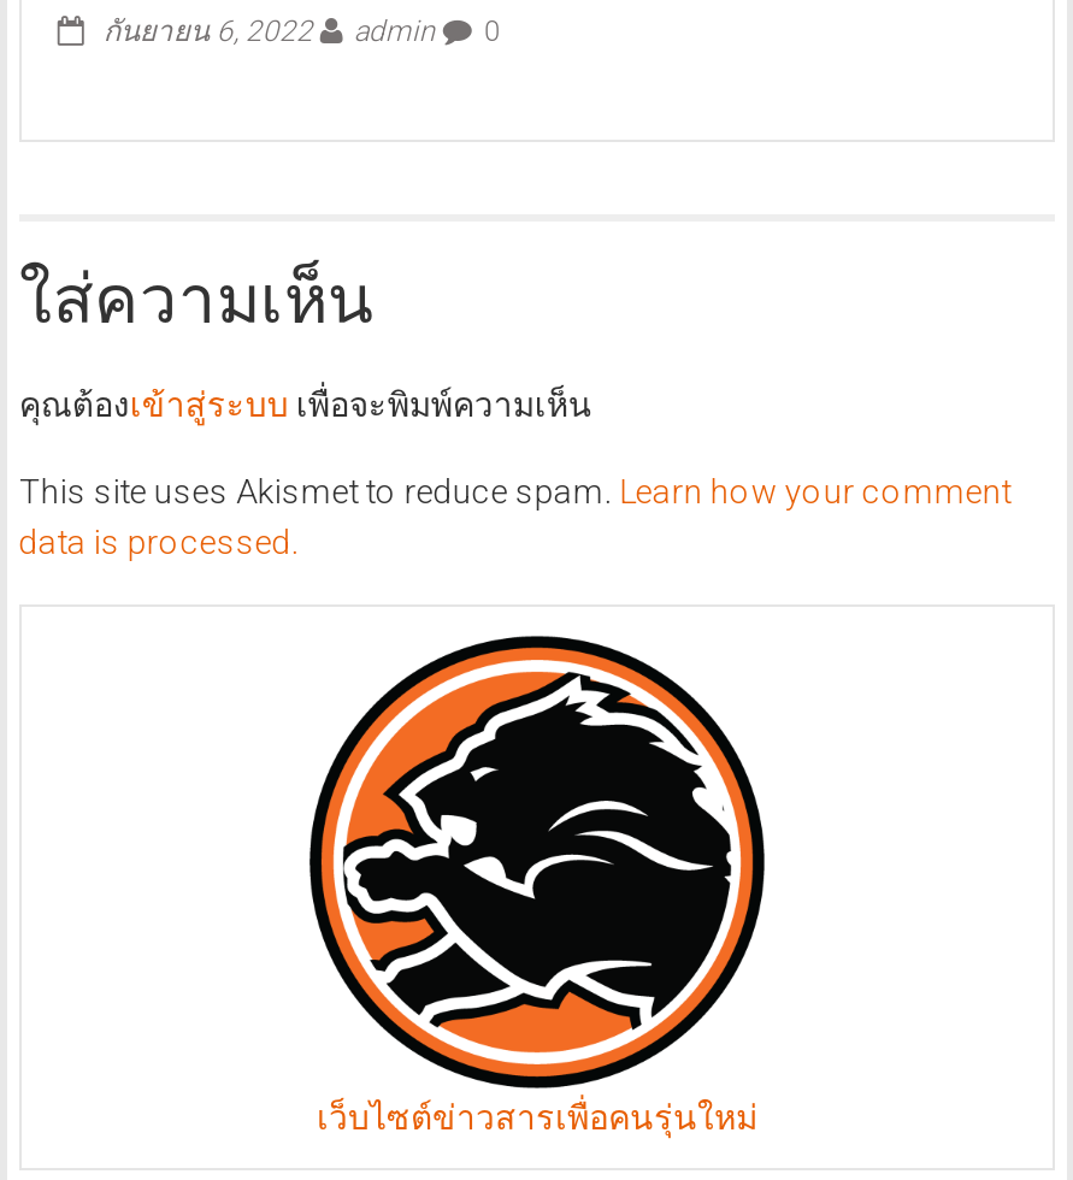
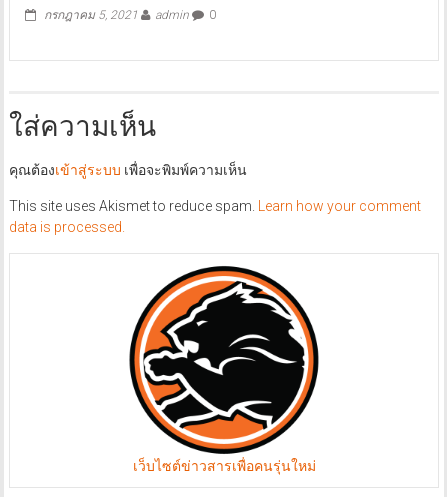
- กันยายน 6, 2022
+ กรกฎาคม 5, 2021
